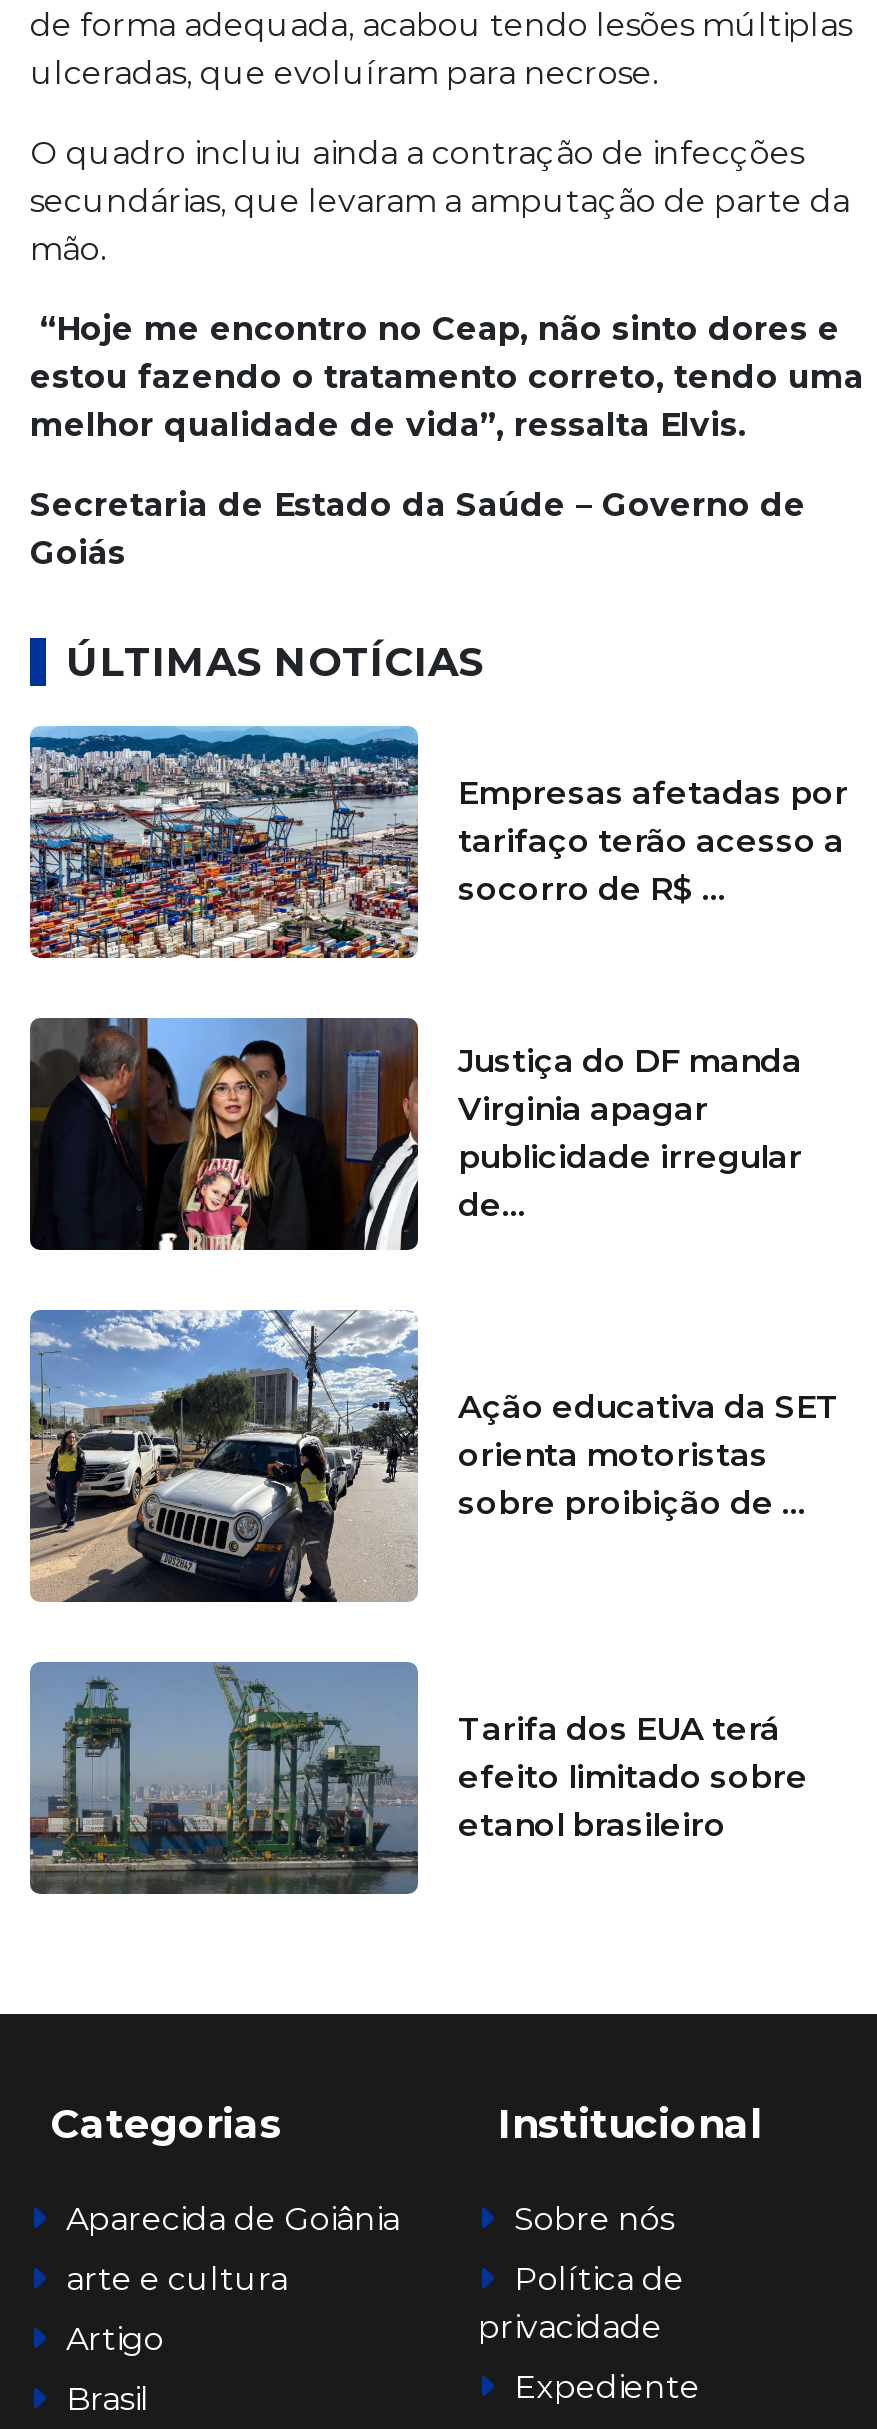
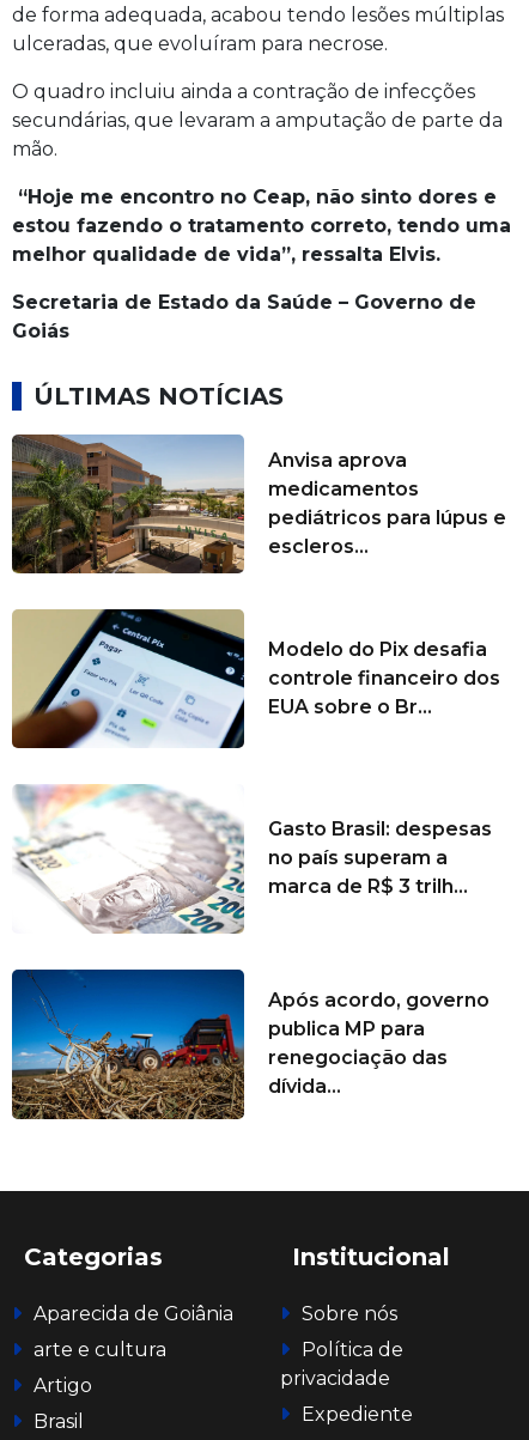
- [image]
- Empresas afetadas por
- tarifaço terão acesso a
- socorro de R$ ...
+ [image]
+ Anvisa aprova
+ medicamentos
+ pediátricos para lúpus e
+ escleros...

- [image]
- Justiça do DF manda
- Virginia apagar
- publicidade irregular
- de...
+ [image]
+ Modelo do Pix desafia
+ controle financeiro dos
+ EUA sobre o Br...

- [image]
- Ação educativa da SET
- orienta motoristas
- sobre proibição de ...
+ [image]
+ Gasto Brasil: despesas
+ no país superam a
+ marca de R$ 3 trilh...

- [image]
- Tarifa dos EUA terá
- efeito limitado sobre
- etanol brasileiro
+ [image]
+ Após acordo, governo
+ publica MP para
+ renegociação das
+ dívida...
